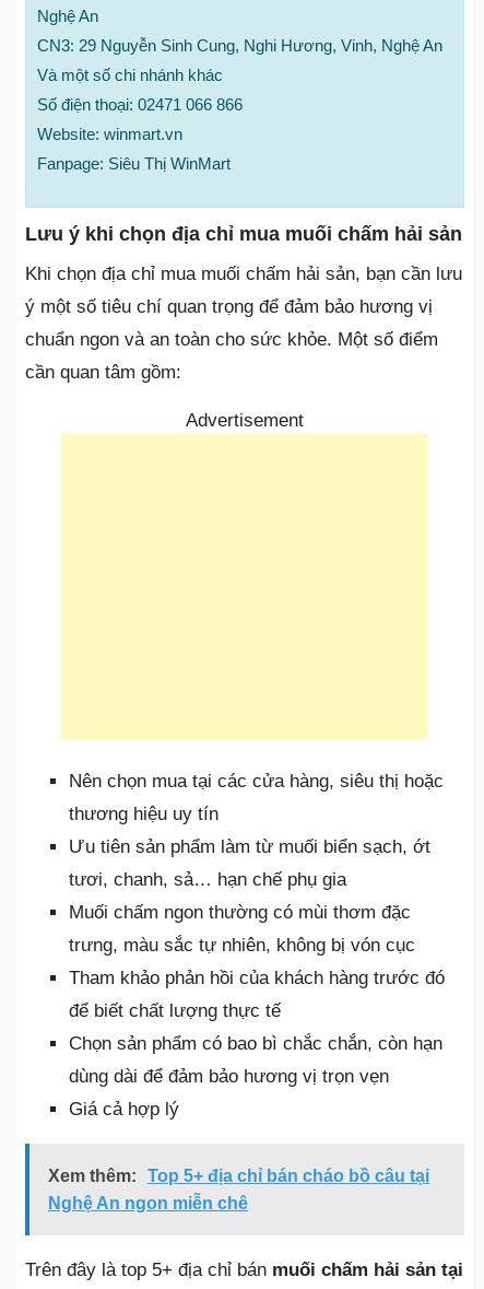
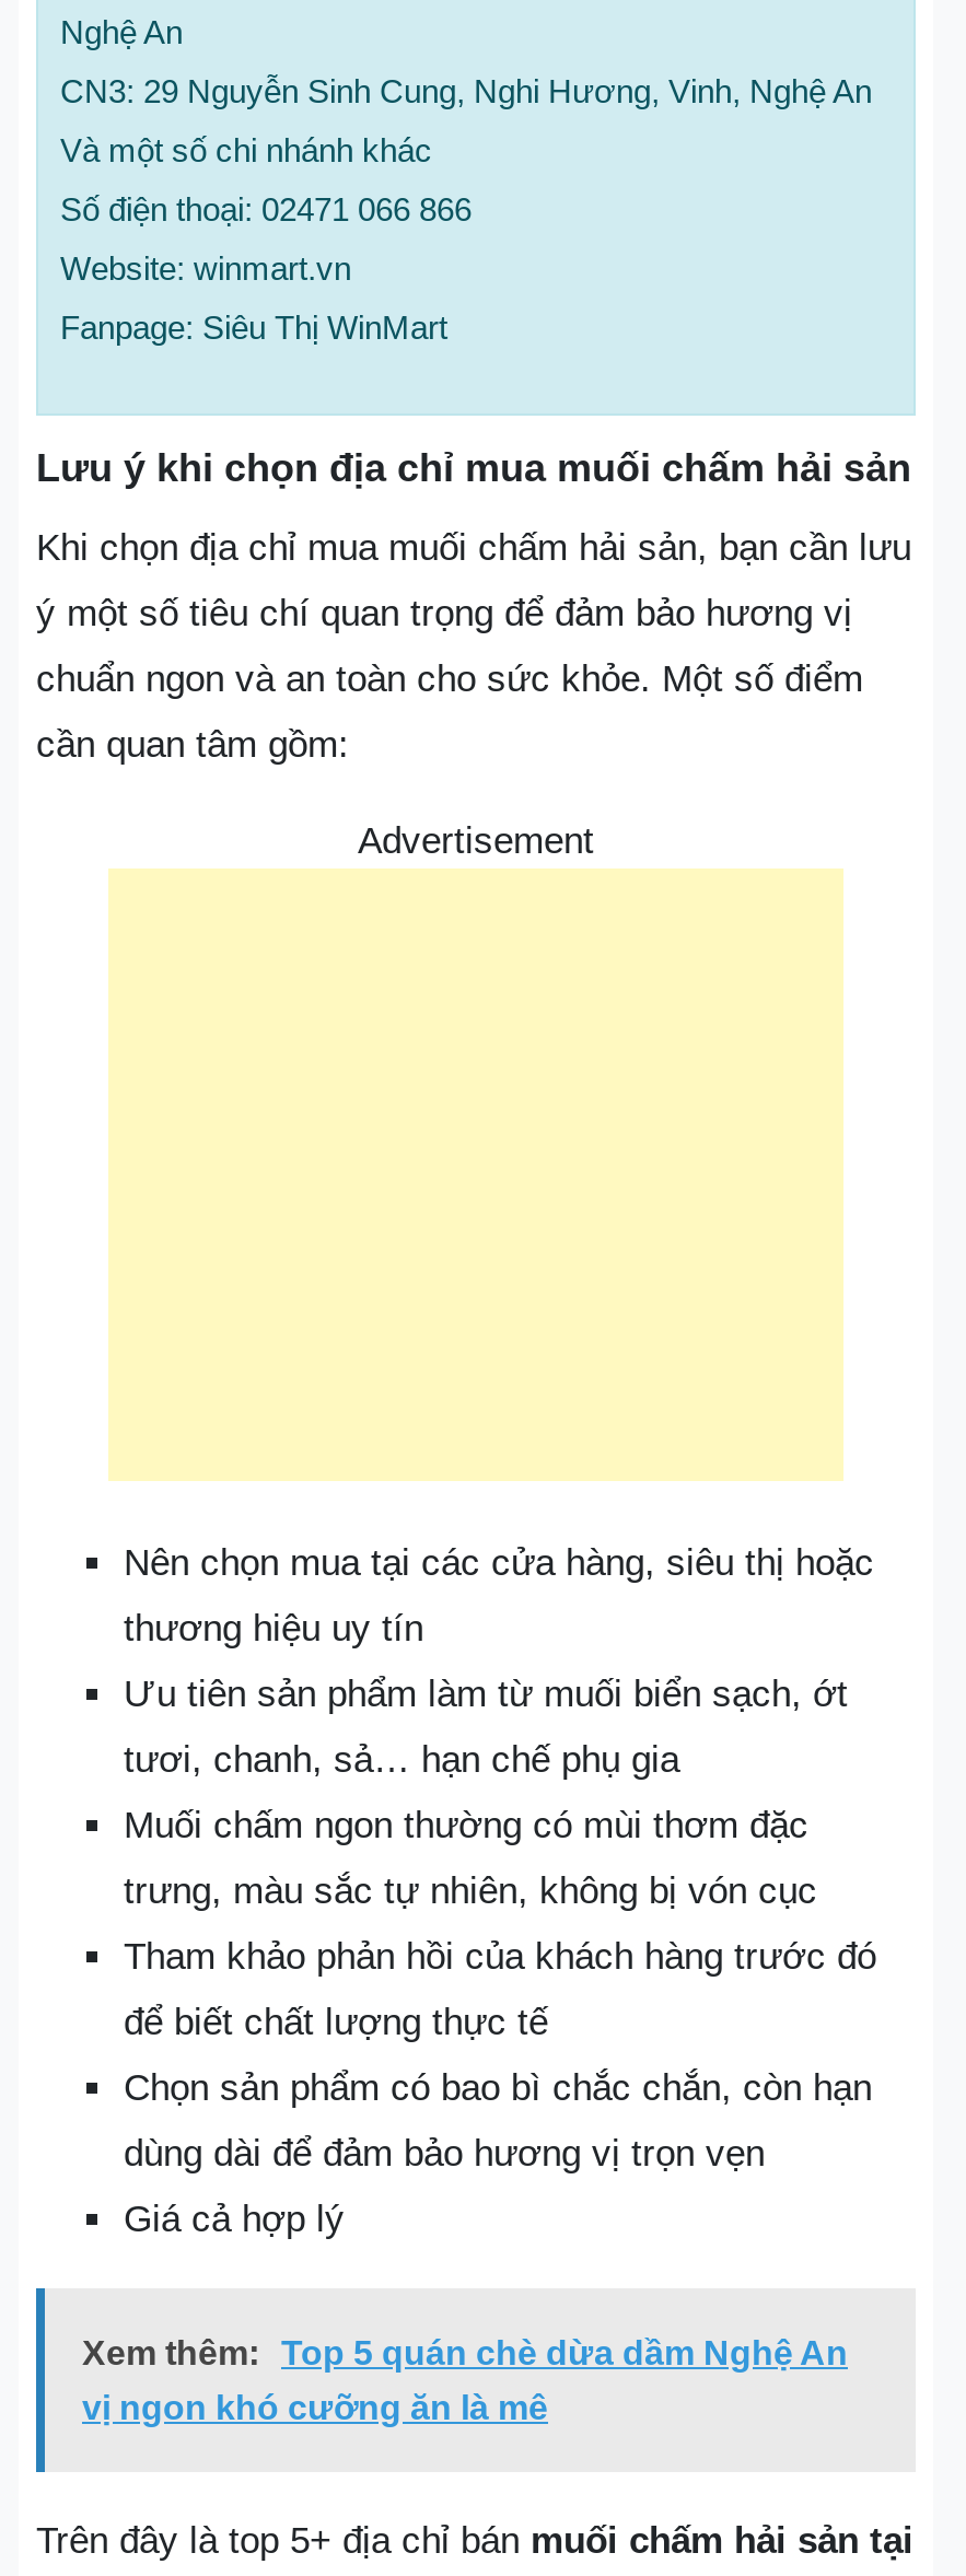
- Xem thêm: Top 5+ địa chỉ bán cháo bồ câu tại
+ Xem thêm: Top 5 quán chè dừa dầm Nghệ An

- Nghệ An ngon miễn chê
+ vị ngon khó cưỡng ăn là mê
